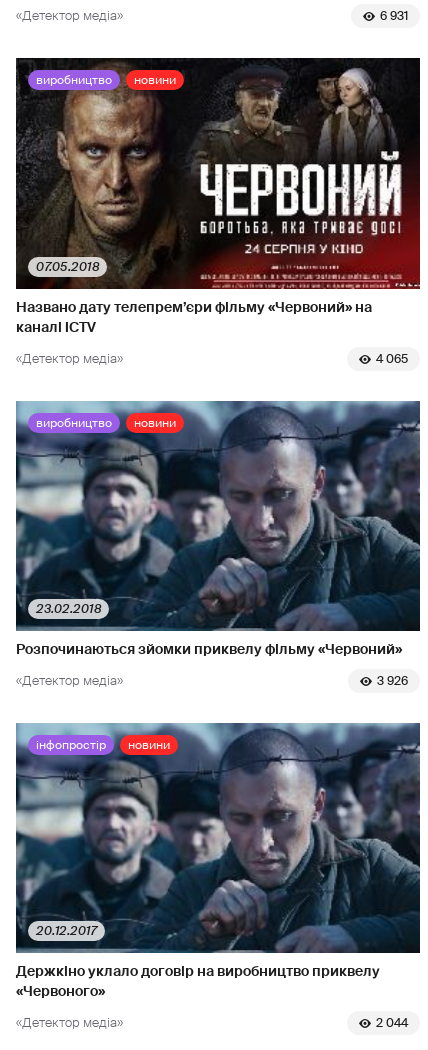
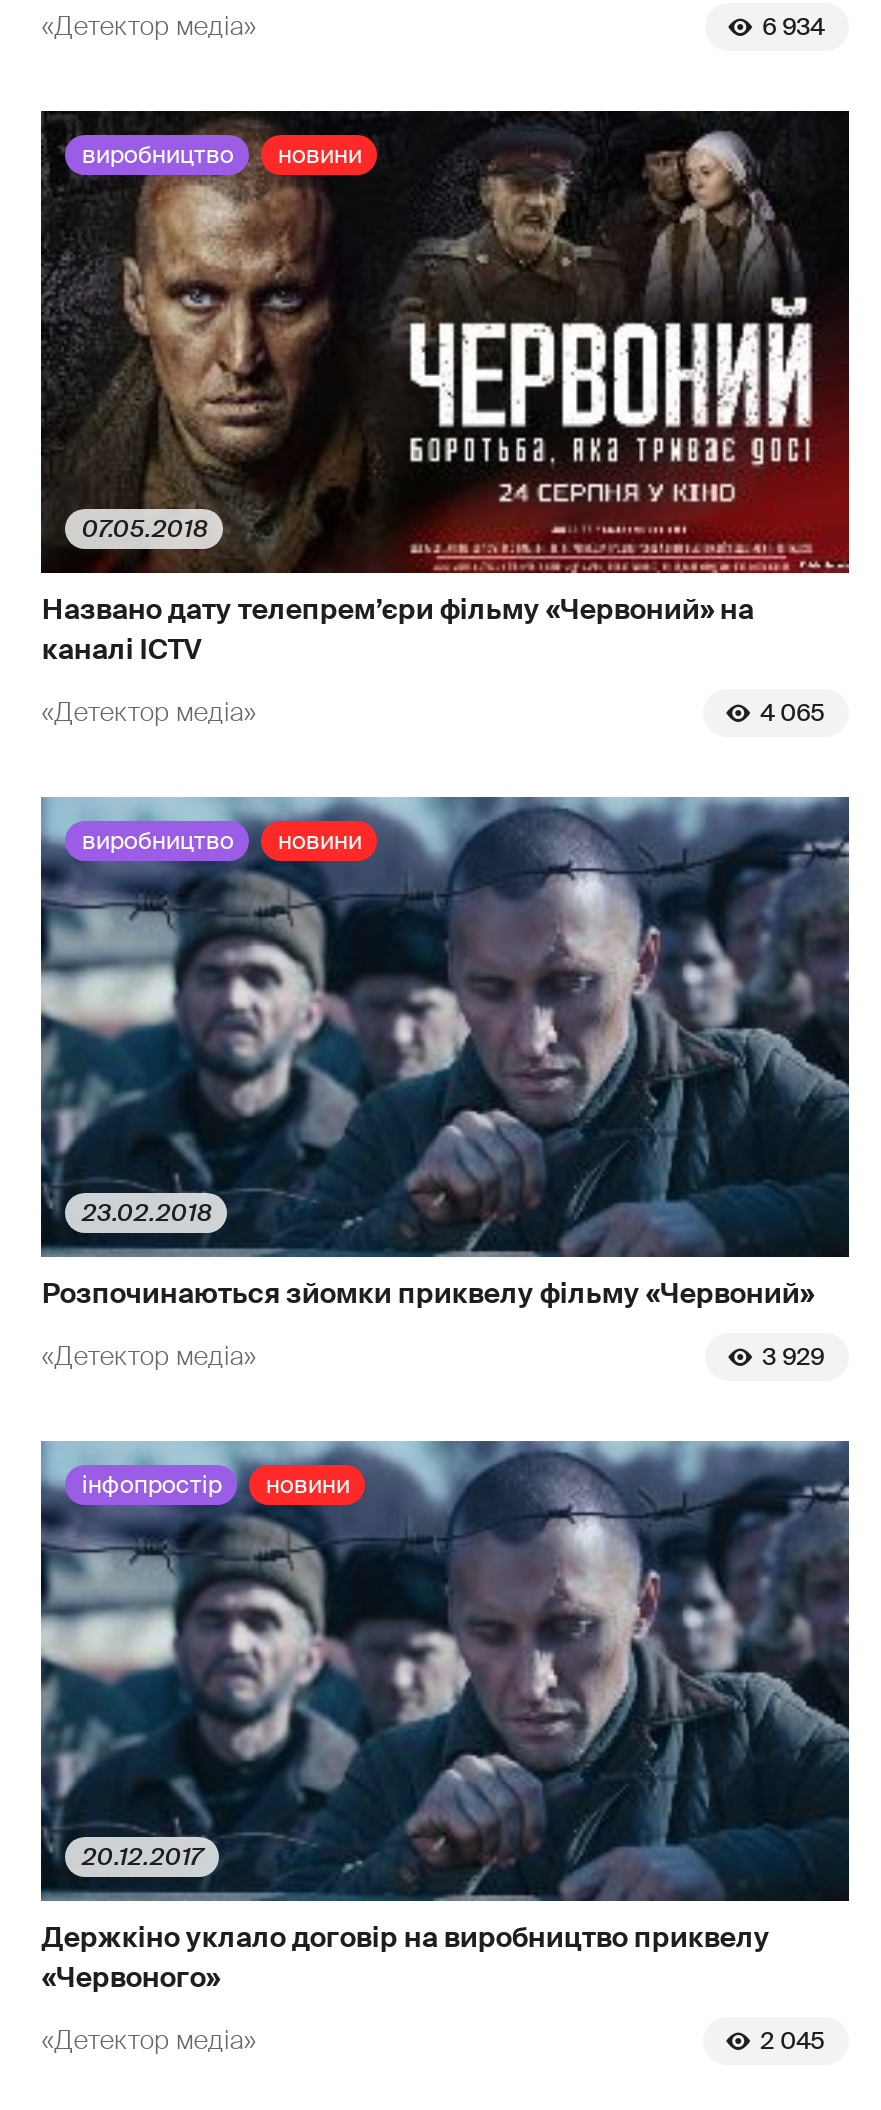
- 6 931
+ 6 934

- 3 926
+ 3 929

- 2 044
+ 2 045
